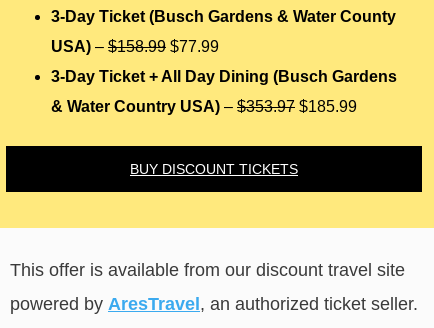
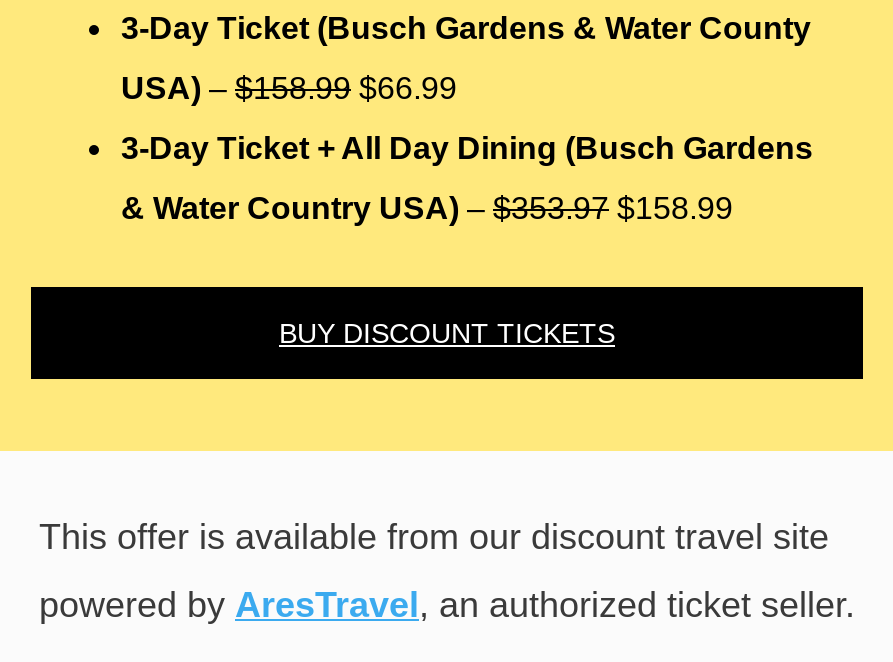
- USA) – $158.99 $77.99
+ USA) – $158.99 $66.99

- & Water Country USA) – $353.97 $185.99
+ & Water Country USA) – $353.97 $158.99
